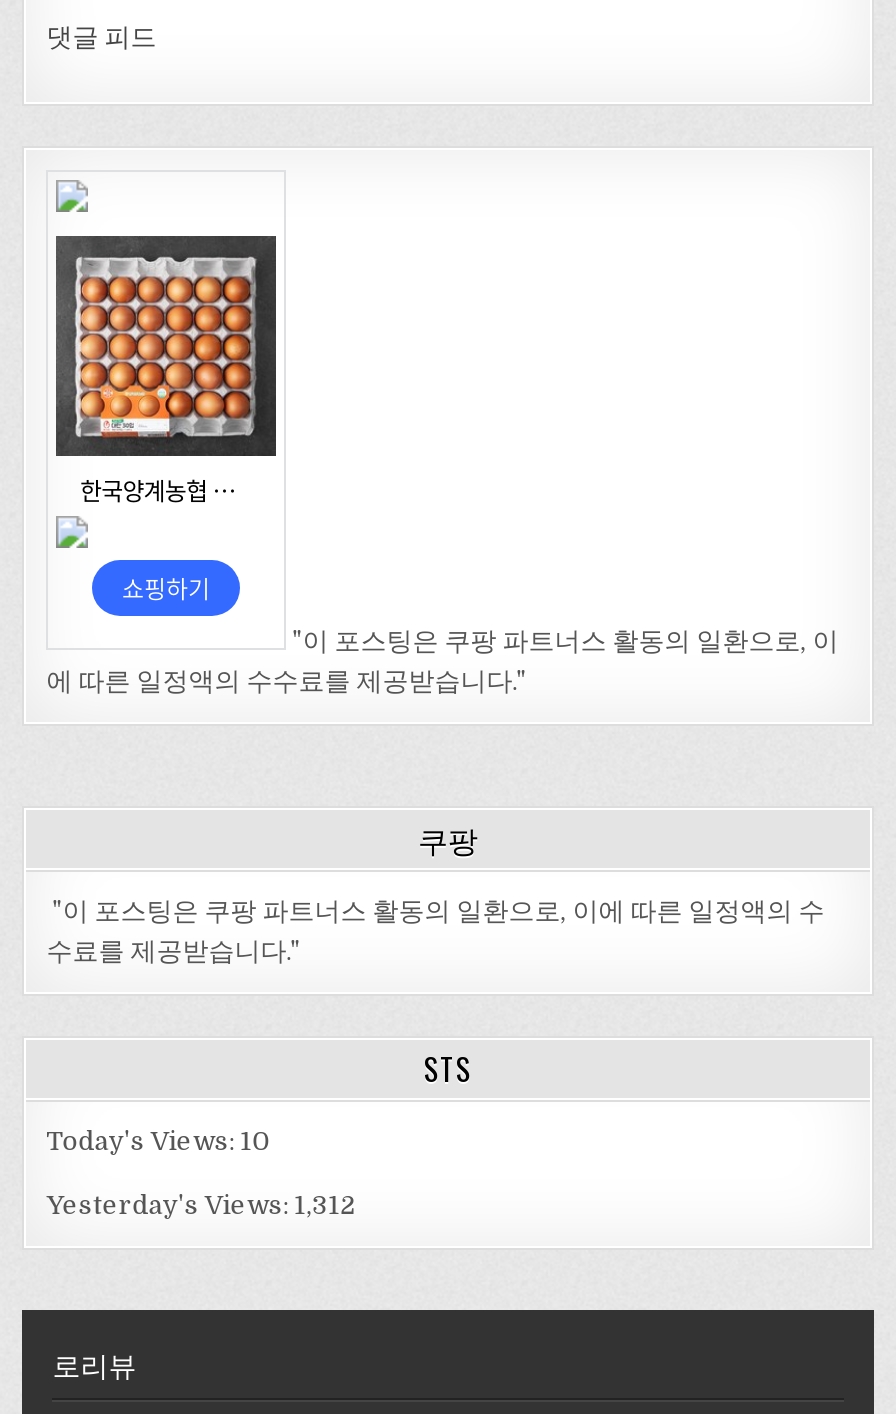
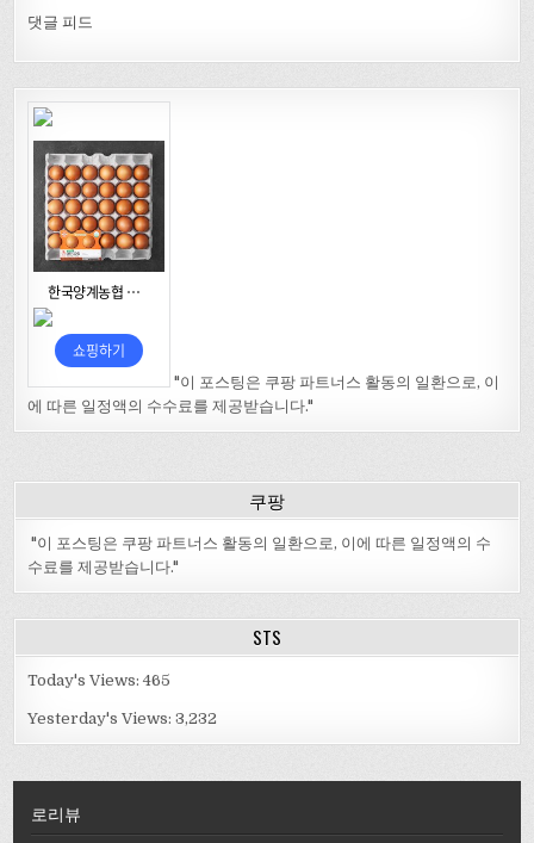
- Today's Views: 10
+ Today's Views: 465

- Yesterday's Views: 1,312
+ Yesterday's Views: 3,232
